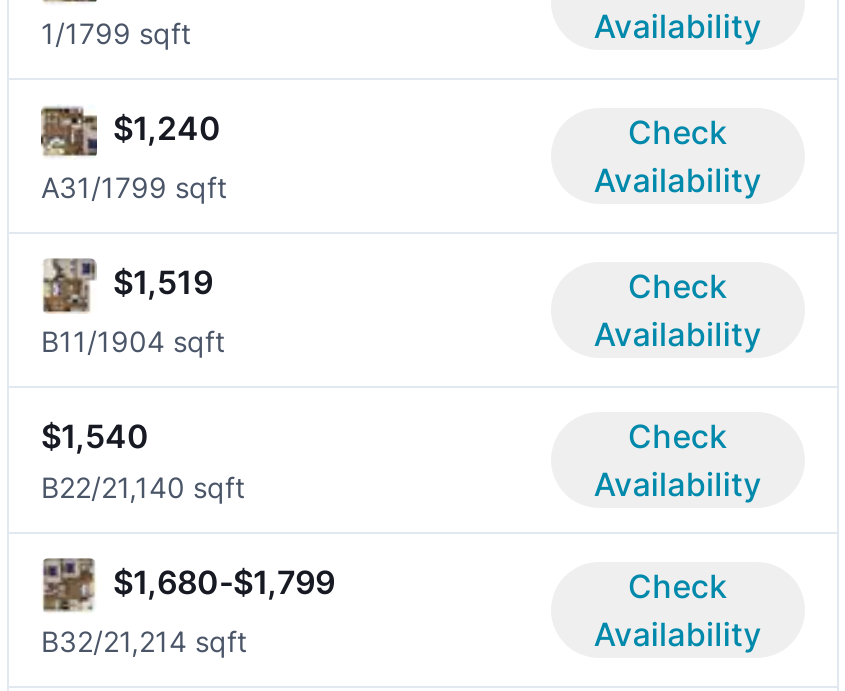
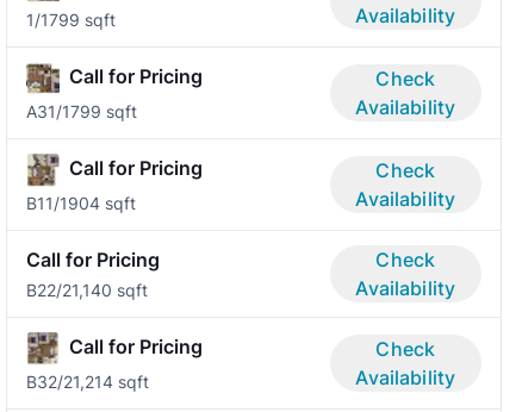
- $1,240
+ Call for Pricing

- $1,519
+ Call for Pricing

- $1,540
+ Call for Pricing

- $1,680-$1,799
+ Call for Pricing
